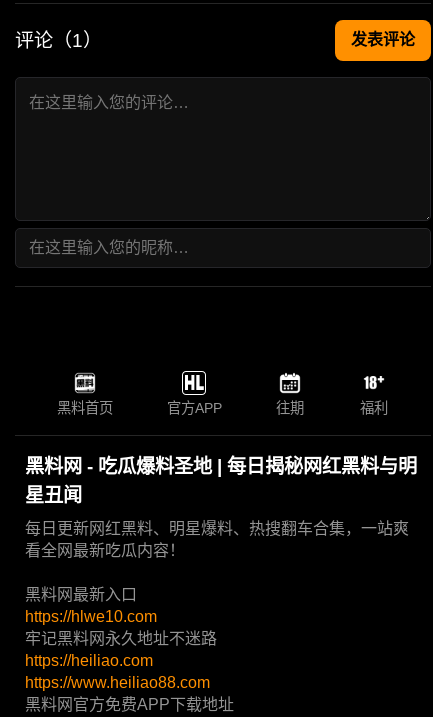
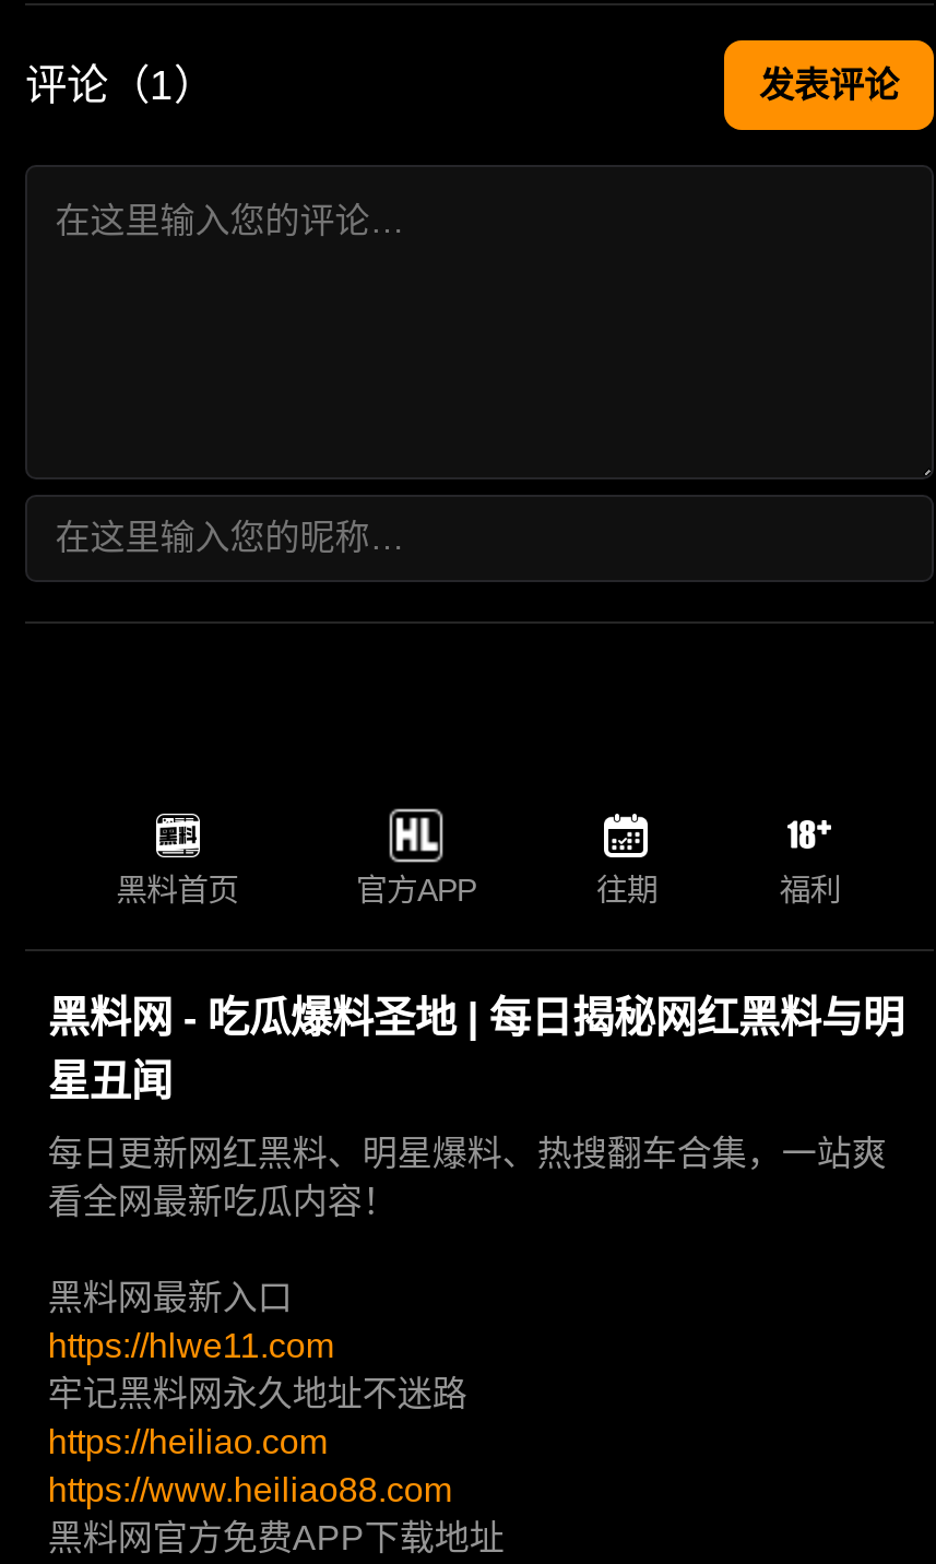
- https://hlwe10.com
+ https://hlwe11.com
